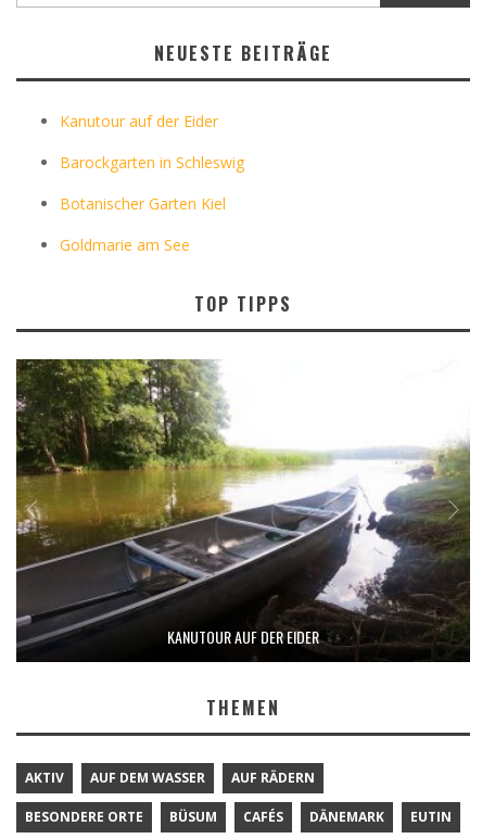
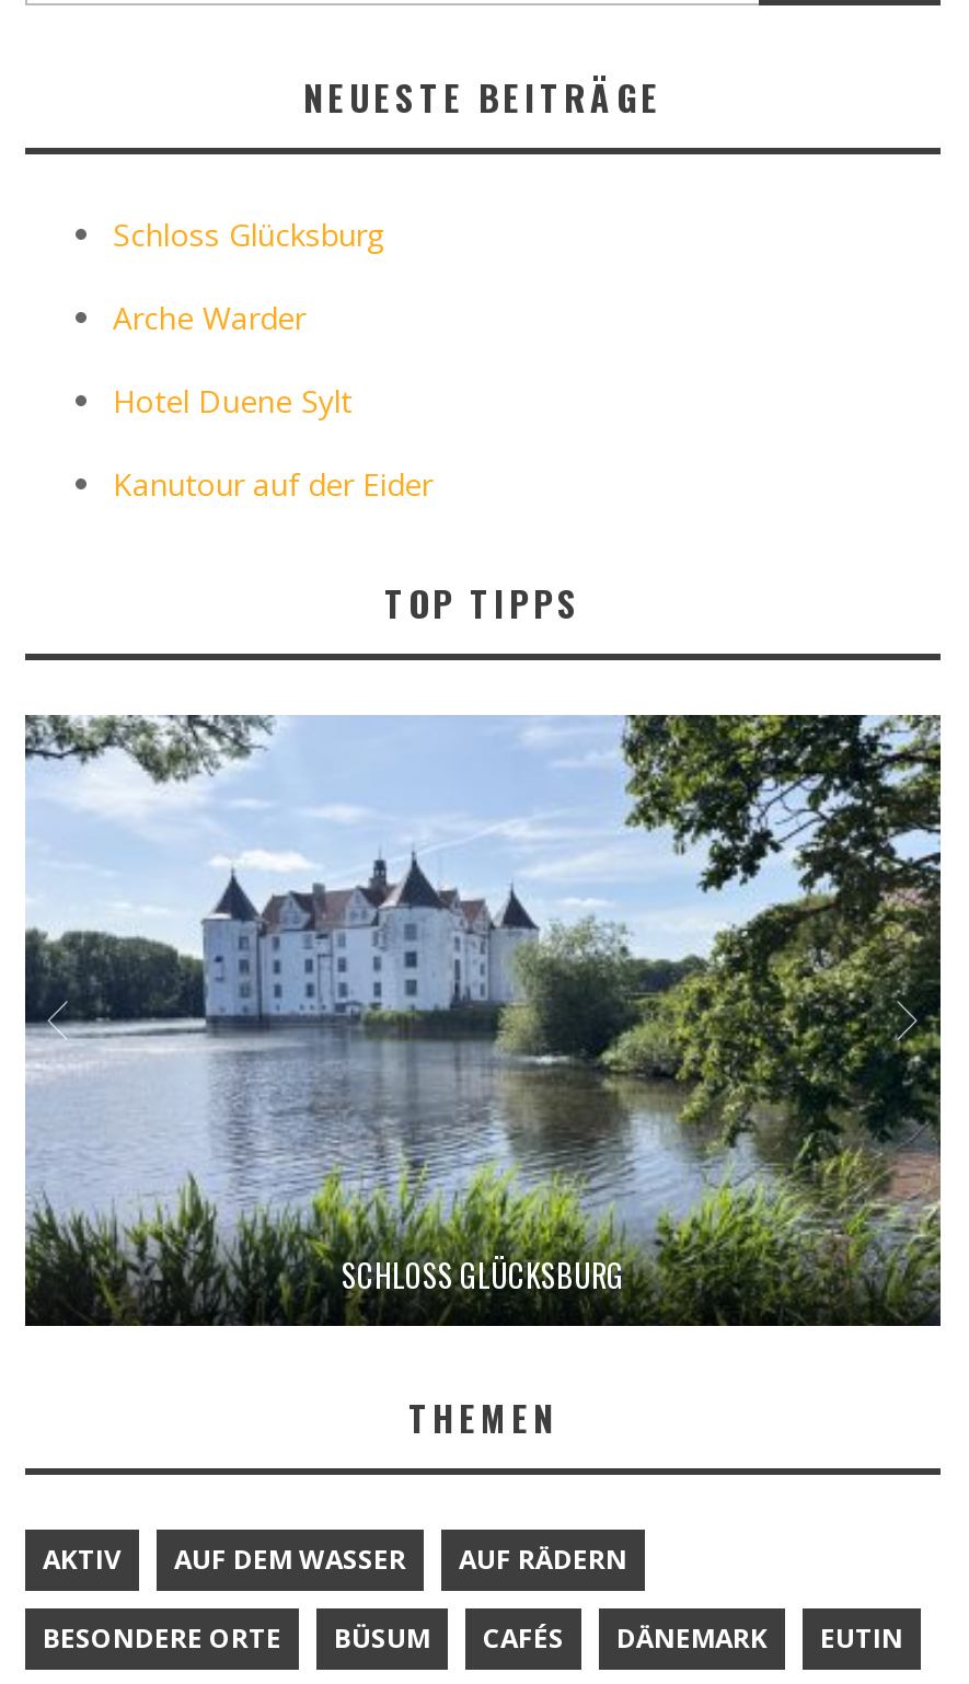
+ Schloss Glücksburg
+ Arche Warder
+ Hotel Duene Sylt

moved down: Kanutour auf der Eider

- Barockgarten in Schleswig
- Botanischer Garten Kiel
- Goldmarie am See

- [image]
- KANUTOUR AUF DER EIDER
+ [image]
+ SCHLOSS GLÜCKSBURG
